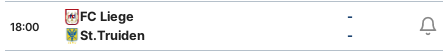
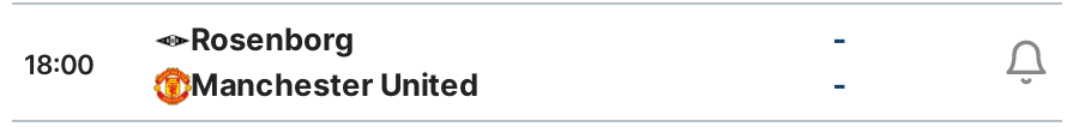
- FC Liege
+ Rosenborg

- St.Truiden
+ Manchester United
